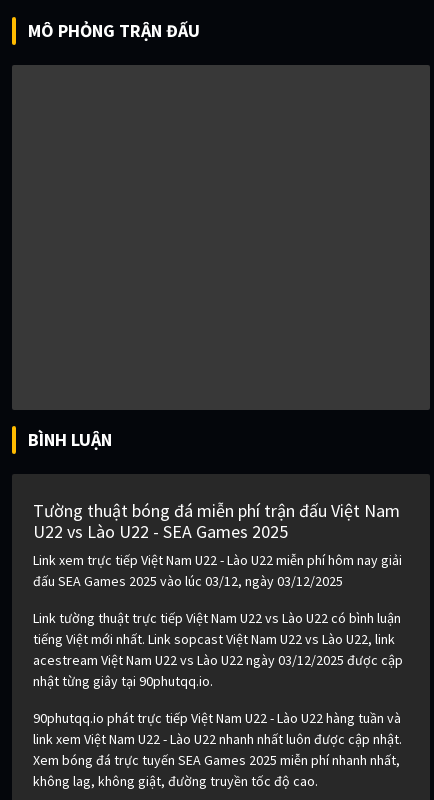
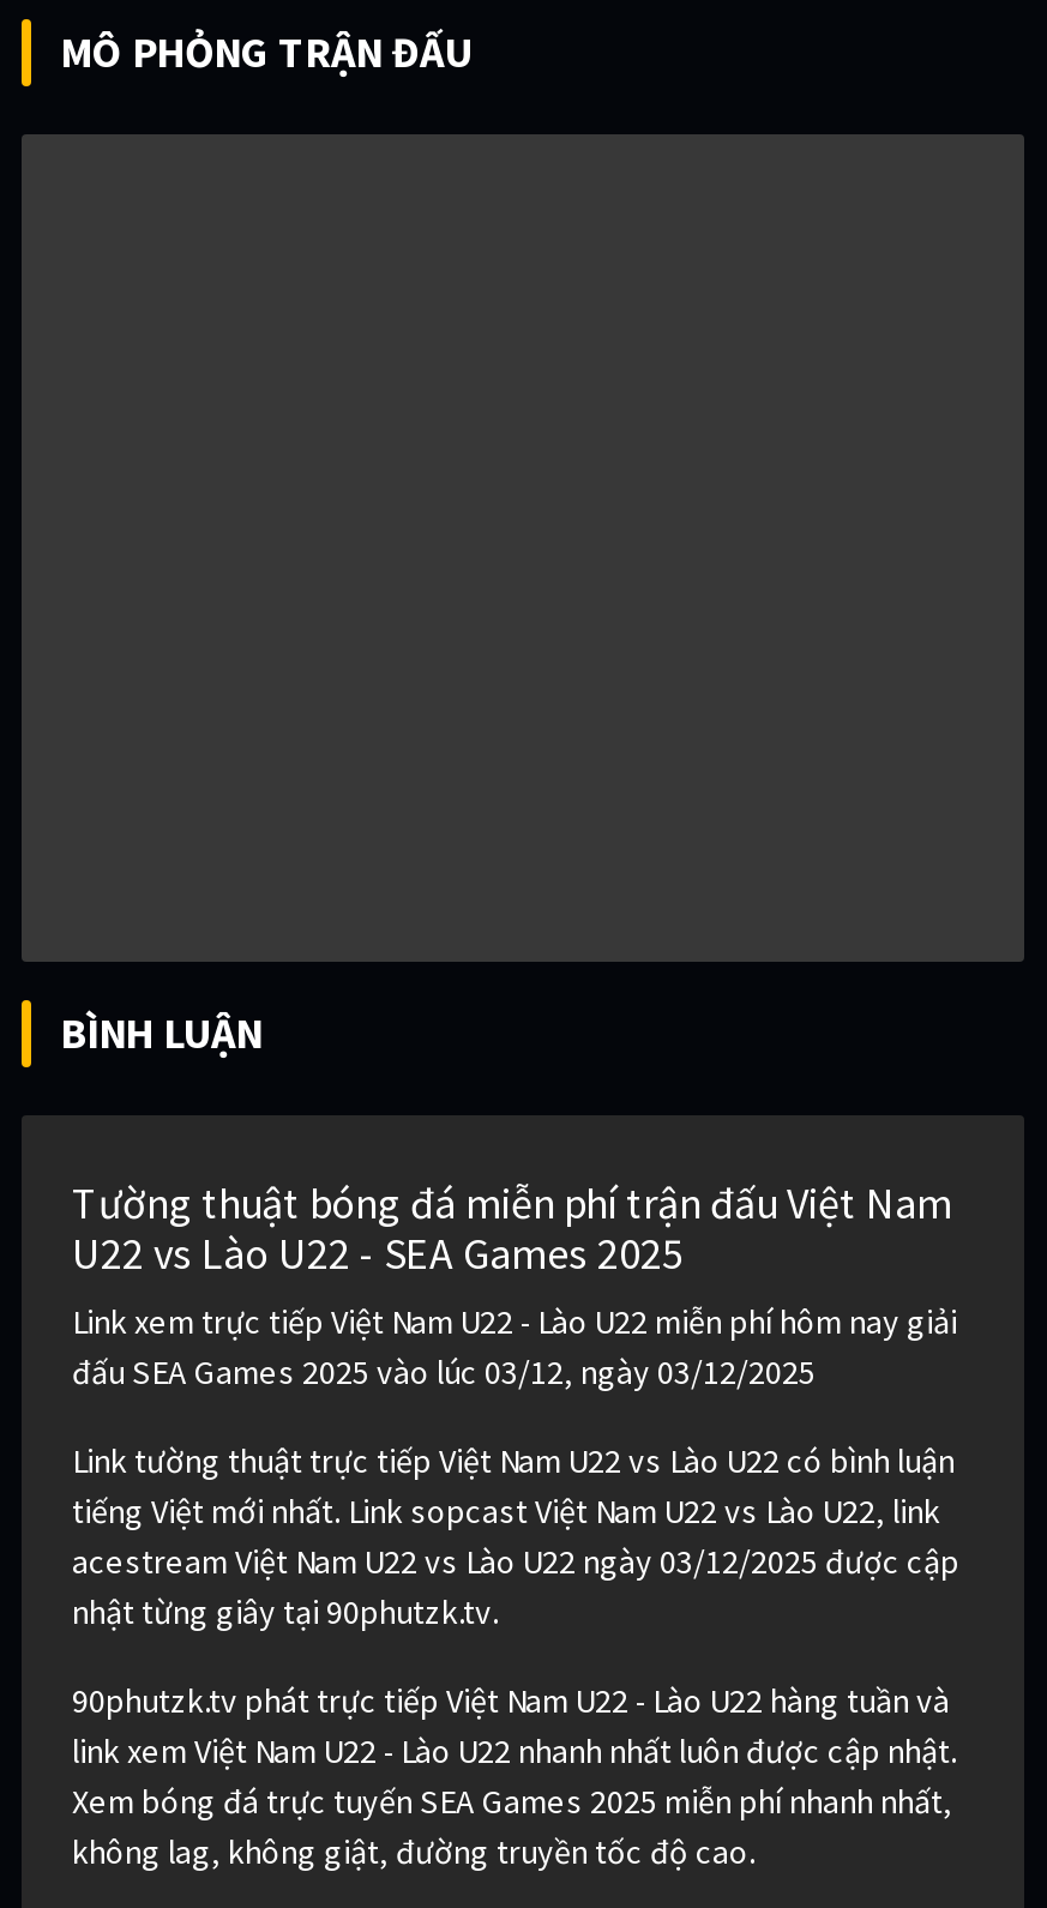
- nhật từng giây tại 90phutqq.io.
+ nhật từng giây tại 90phutzk.tv.

- 90phutqq.io phát trực tiếp Việt Nam U22 - Lào U22 hàng tuần và
+ 90phutzk.tv phát trực tiếp Việt Nam U22 - Lào U22 hàng tuần và
